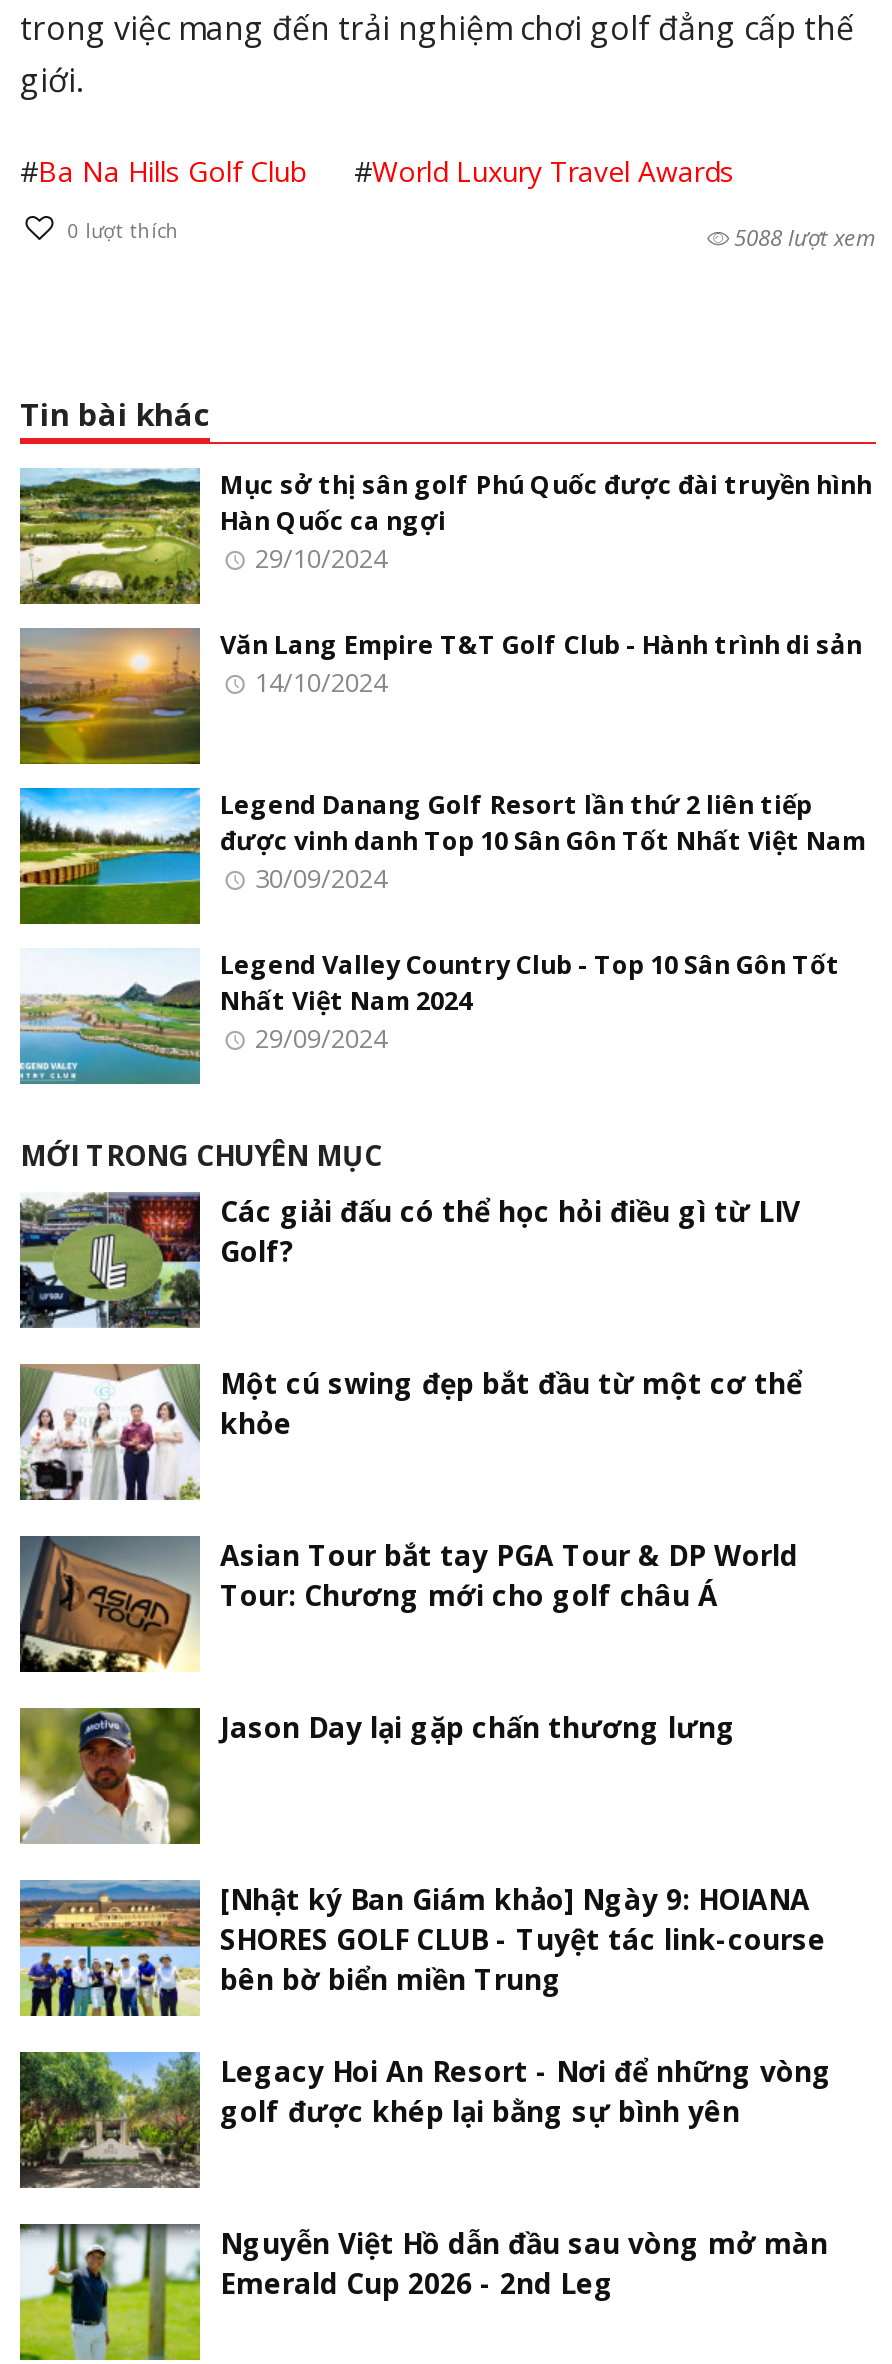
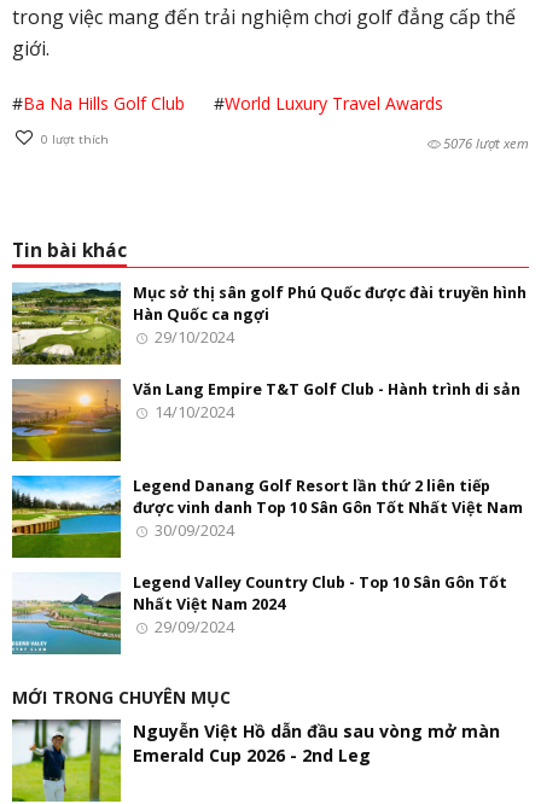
- 5088 lượt xem
+ 5076 lượt xem

- [image]
- Các giải đấu có thể học hỏi điều gì từ LIV
- Golf?
- Một cú swing đẹp bắt đầu từ một cơ thể
- khỏe
- Asian Tour bắt tay PGA Tour & DP World
- Tour: Chương mới cho golf châu Á
- Jason Day lại gặp chấn thương lưng

- [image]

- [image]

- [image]
- [Nhật ký Ban Giám khảo] Ngày 9: HOIANA
- SHORES GOLF CLUB - Tuyệt tác link-course
- bên bờ biển miền Trung
- Legacy Hoi An Resort - Nơi để những vòng
- golf được khép lại bằng sự bình yên

- [image]

- [image]
